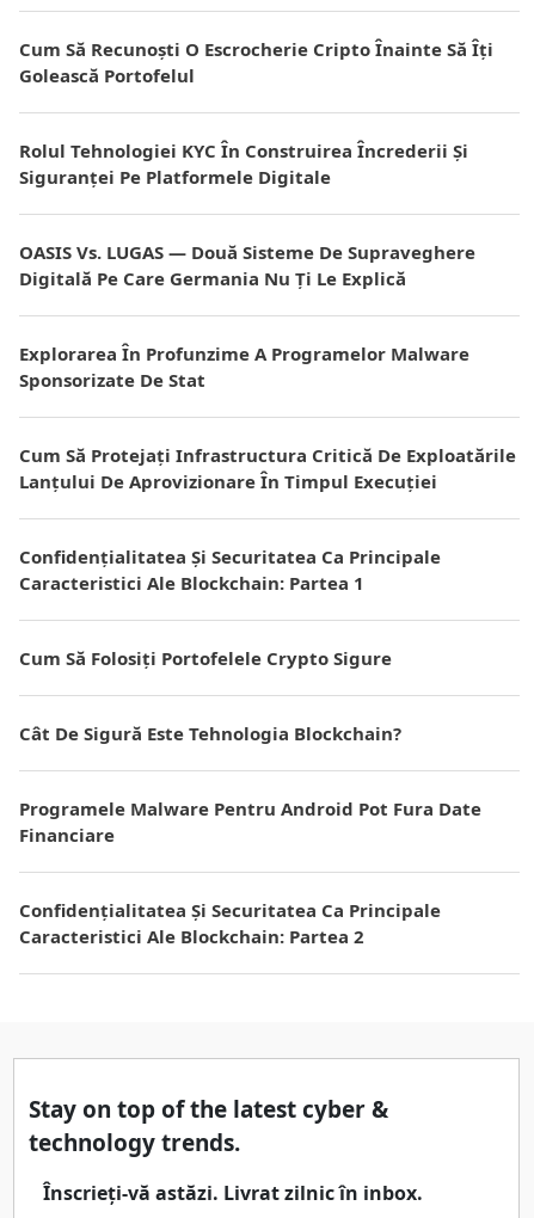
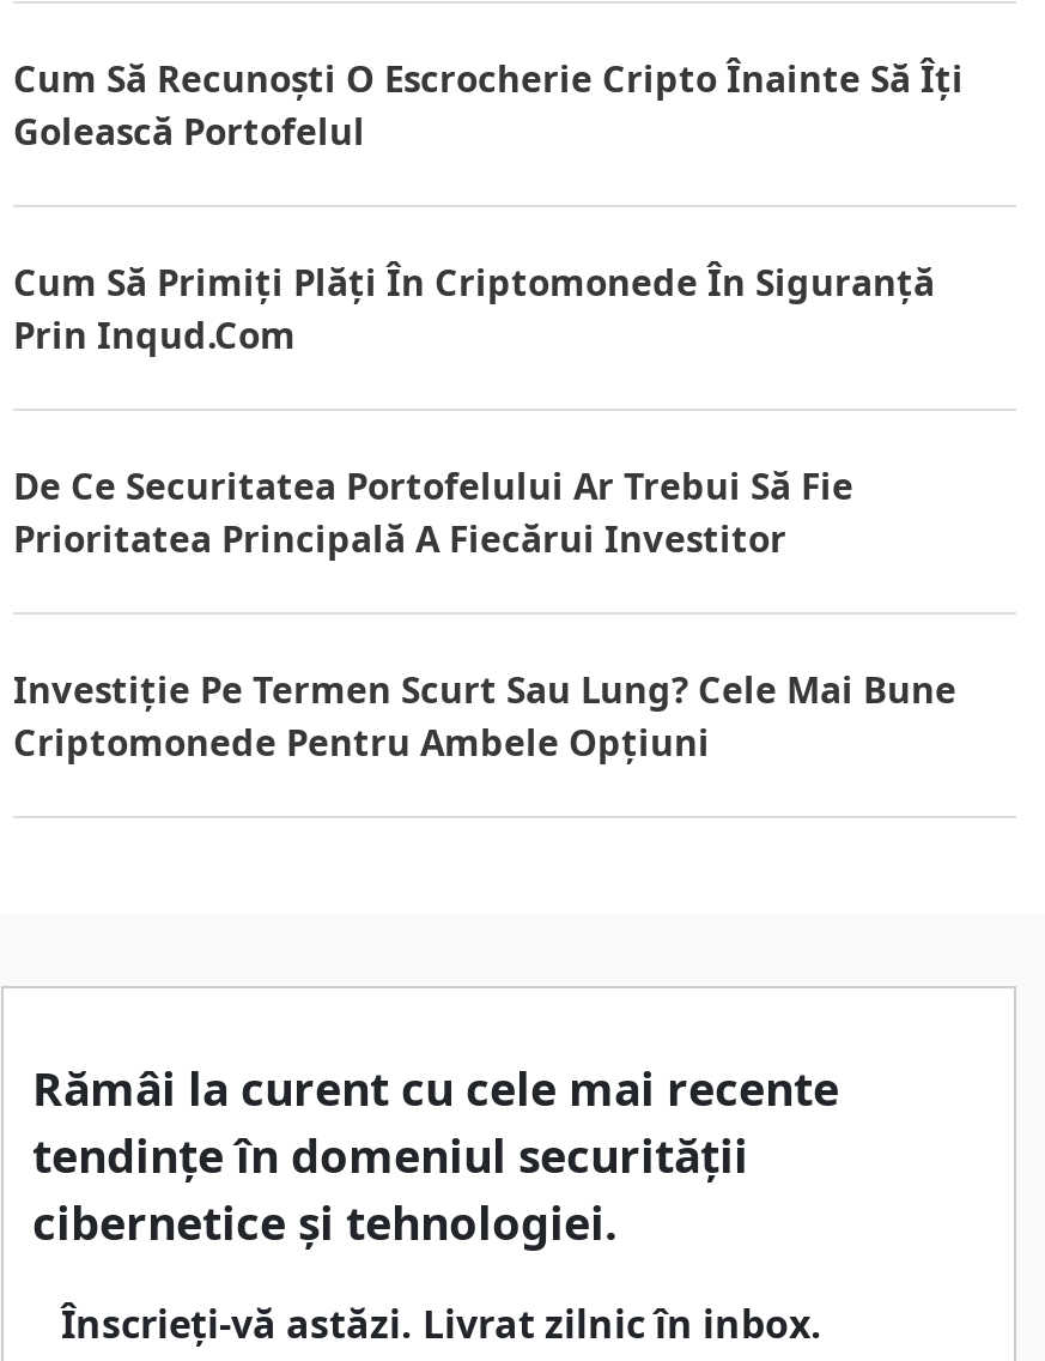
- Rolul Tehnologiei KYC În Construirea Încrederii Și
- Siguranței Pe Platformele Digitale
- OASIS Vs. LUGAS — Două Sisteme De Supraveghere
- Digitală Pe Care Germania Nu Ți Le Explică
- Explorarea În Profunzime A Programelor Malware
- Sponsorizate De Stat
- Cum Să Protejați Infrastructura Critică De Exploatările
- Lanțului De Aprovizionare În Timpul Execuției
- Confidențialitatea Și Securitatea Ca Principale
- Caracteristici Ale Blockchain: Partea 1
- Cum Să Folosiți Portofelele Crypto Sigure
- Cât De Sigură Este Tehnologia Blockchain?
- Programele Malware Pentru Android Pot Fura Date
- Financiare
- Confidențialitatea Și Securitatea Ca Principale
- Caracteristici Ale Blockchain: Partea 2
+ Cum Să Primiți Plăți În Criptomonede În Siguranță
+ Prin Inqud.com
+ De Ce Securitatea Portofelului Ar Trebui Să Fie
+ Prioritatea Principală A Fiecărui Investitor
+ Investiție Pe Termen Scurt Sau Lung? Cele Mai Bune
+ Criptomonede Pentru Ambele Opțiuni

- Stay on top of the latest cyber &
- technology trends.
+ Rămâi la curent cu cele mai recente
+ tendințe în domeniul securității
+ cibernetice și tehnologiei.
